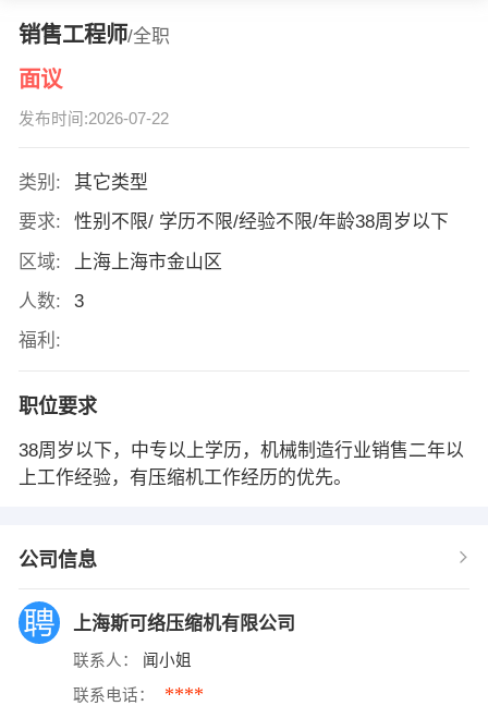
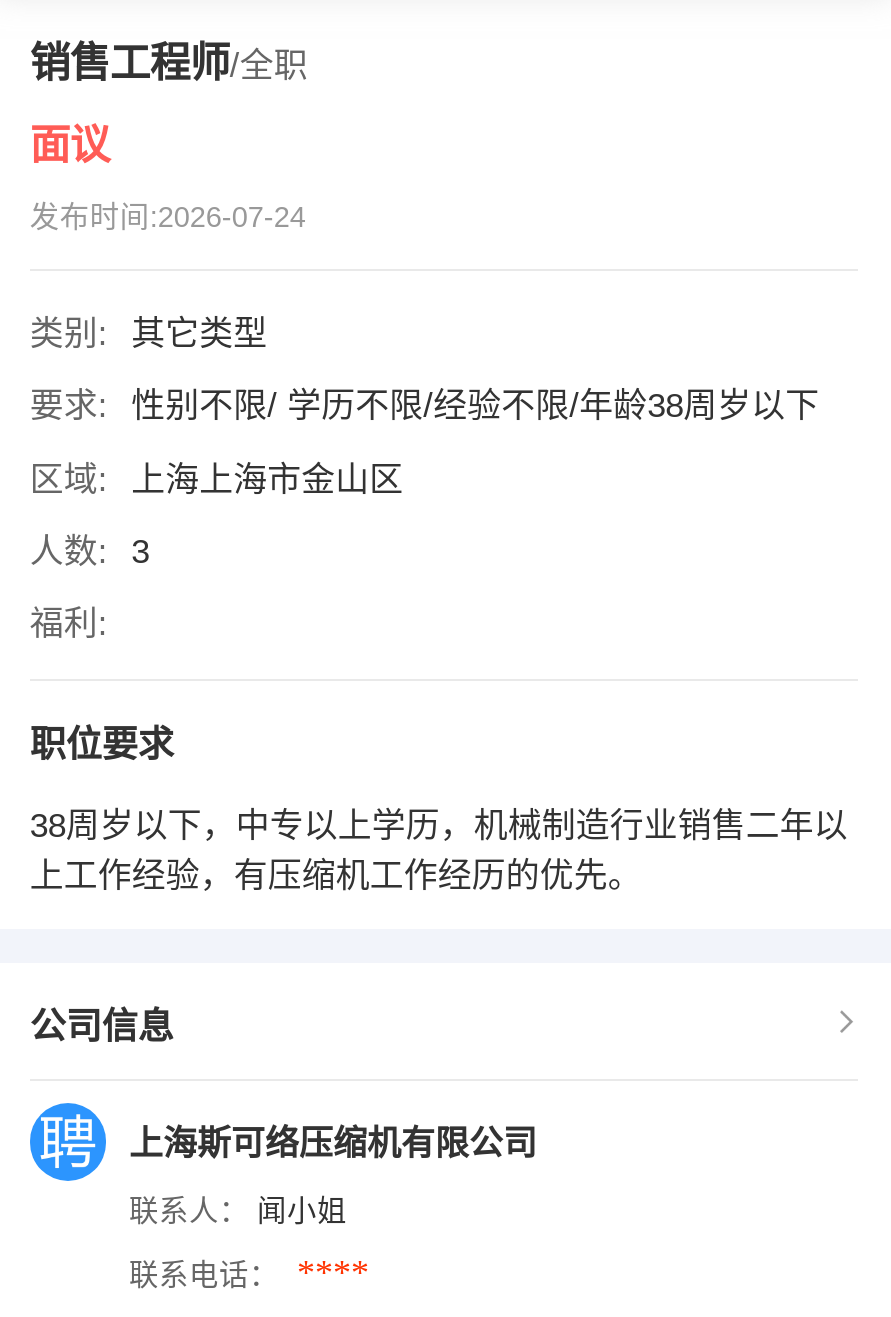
- 发布时间:2026-07-22
+ 发布时间:2026-07-24
